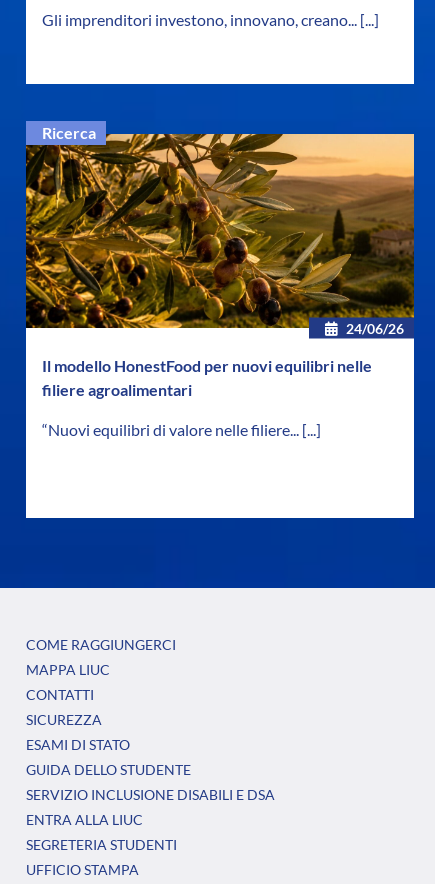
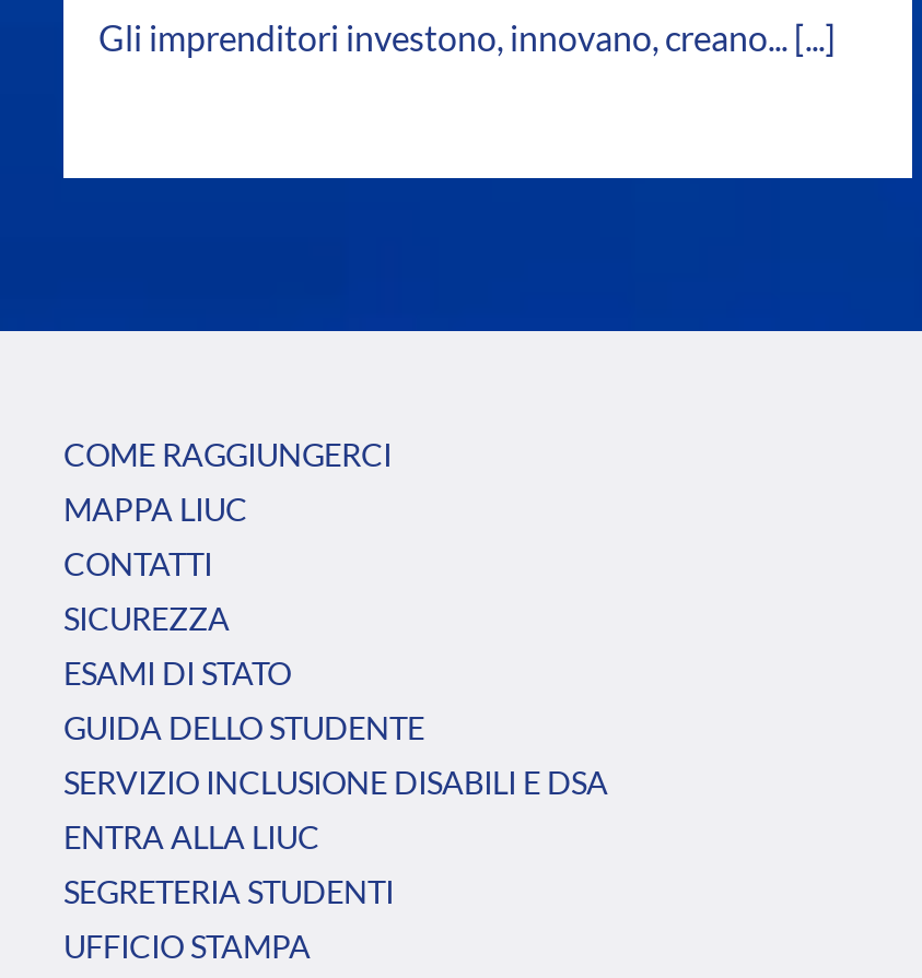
- [image]
- Ricerca

- 24/06/26
- Il modello HonestFood per nuovi equilibri nelle
- filiere agroalimentari
- “Nuovi equilibri di valore nelle filiere... [...]
